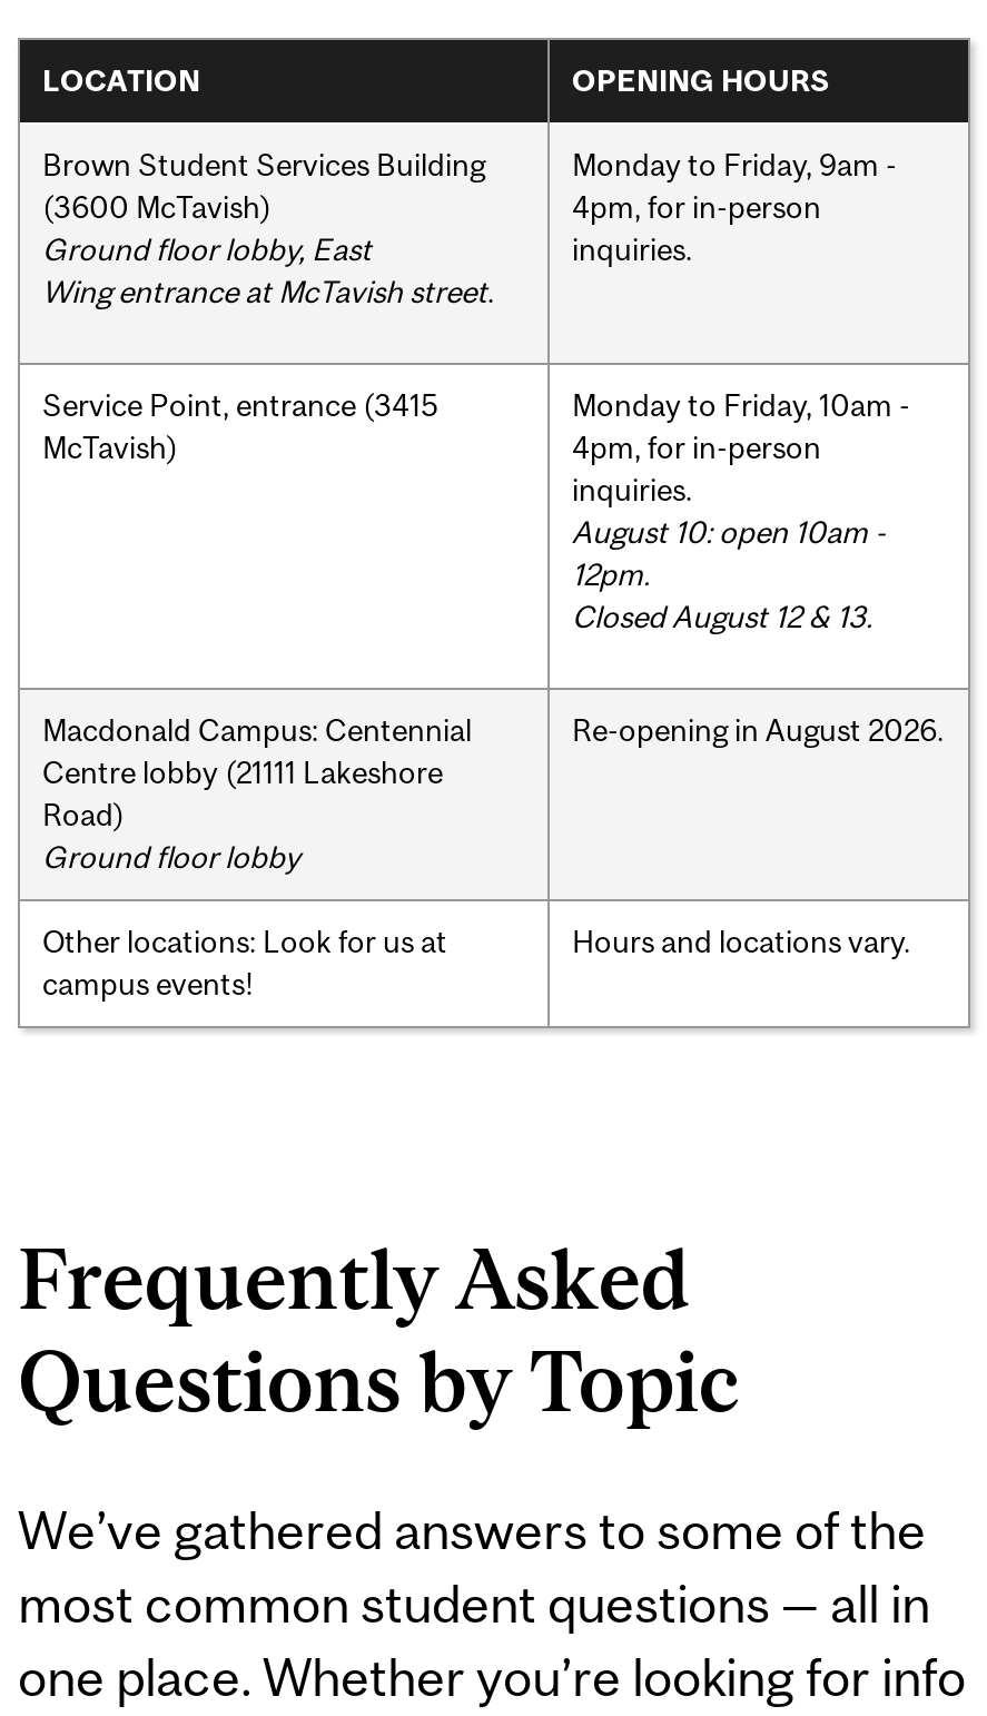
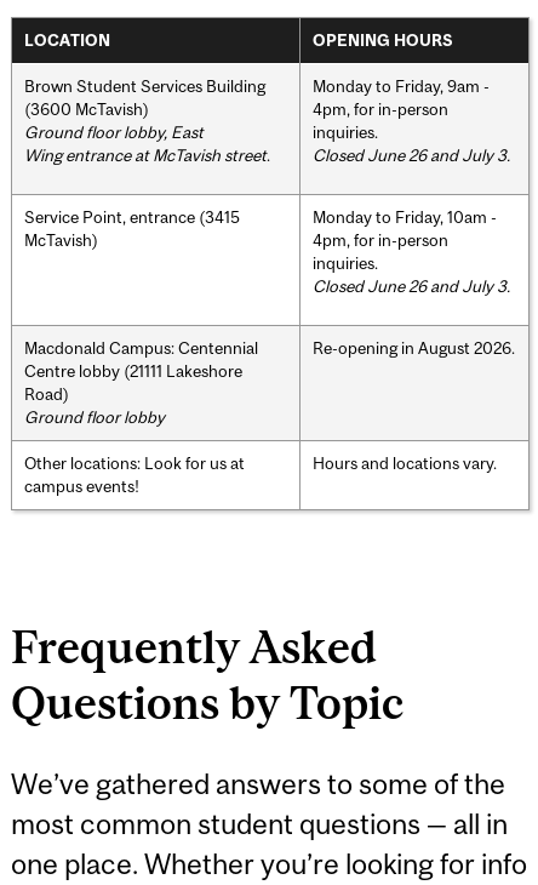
+ Closed June 26 and July 3.

- August 10: open 10am -
- 12pm.
- Closed August 12 & 13.
+ Closed June 26 and July 3.
